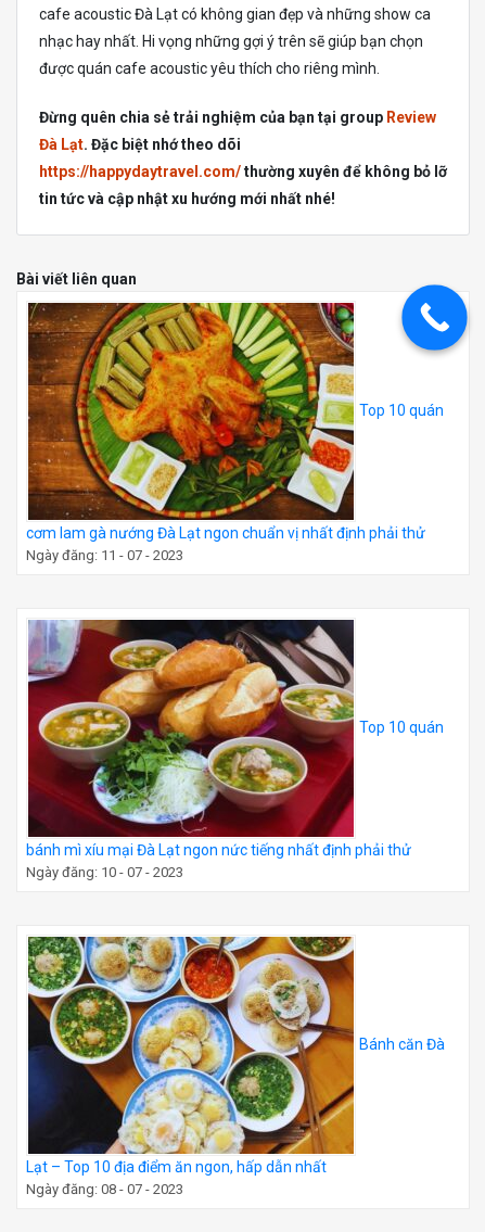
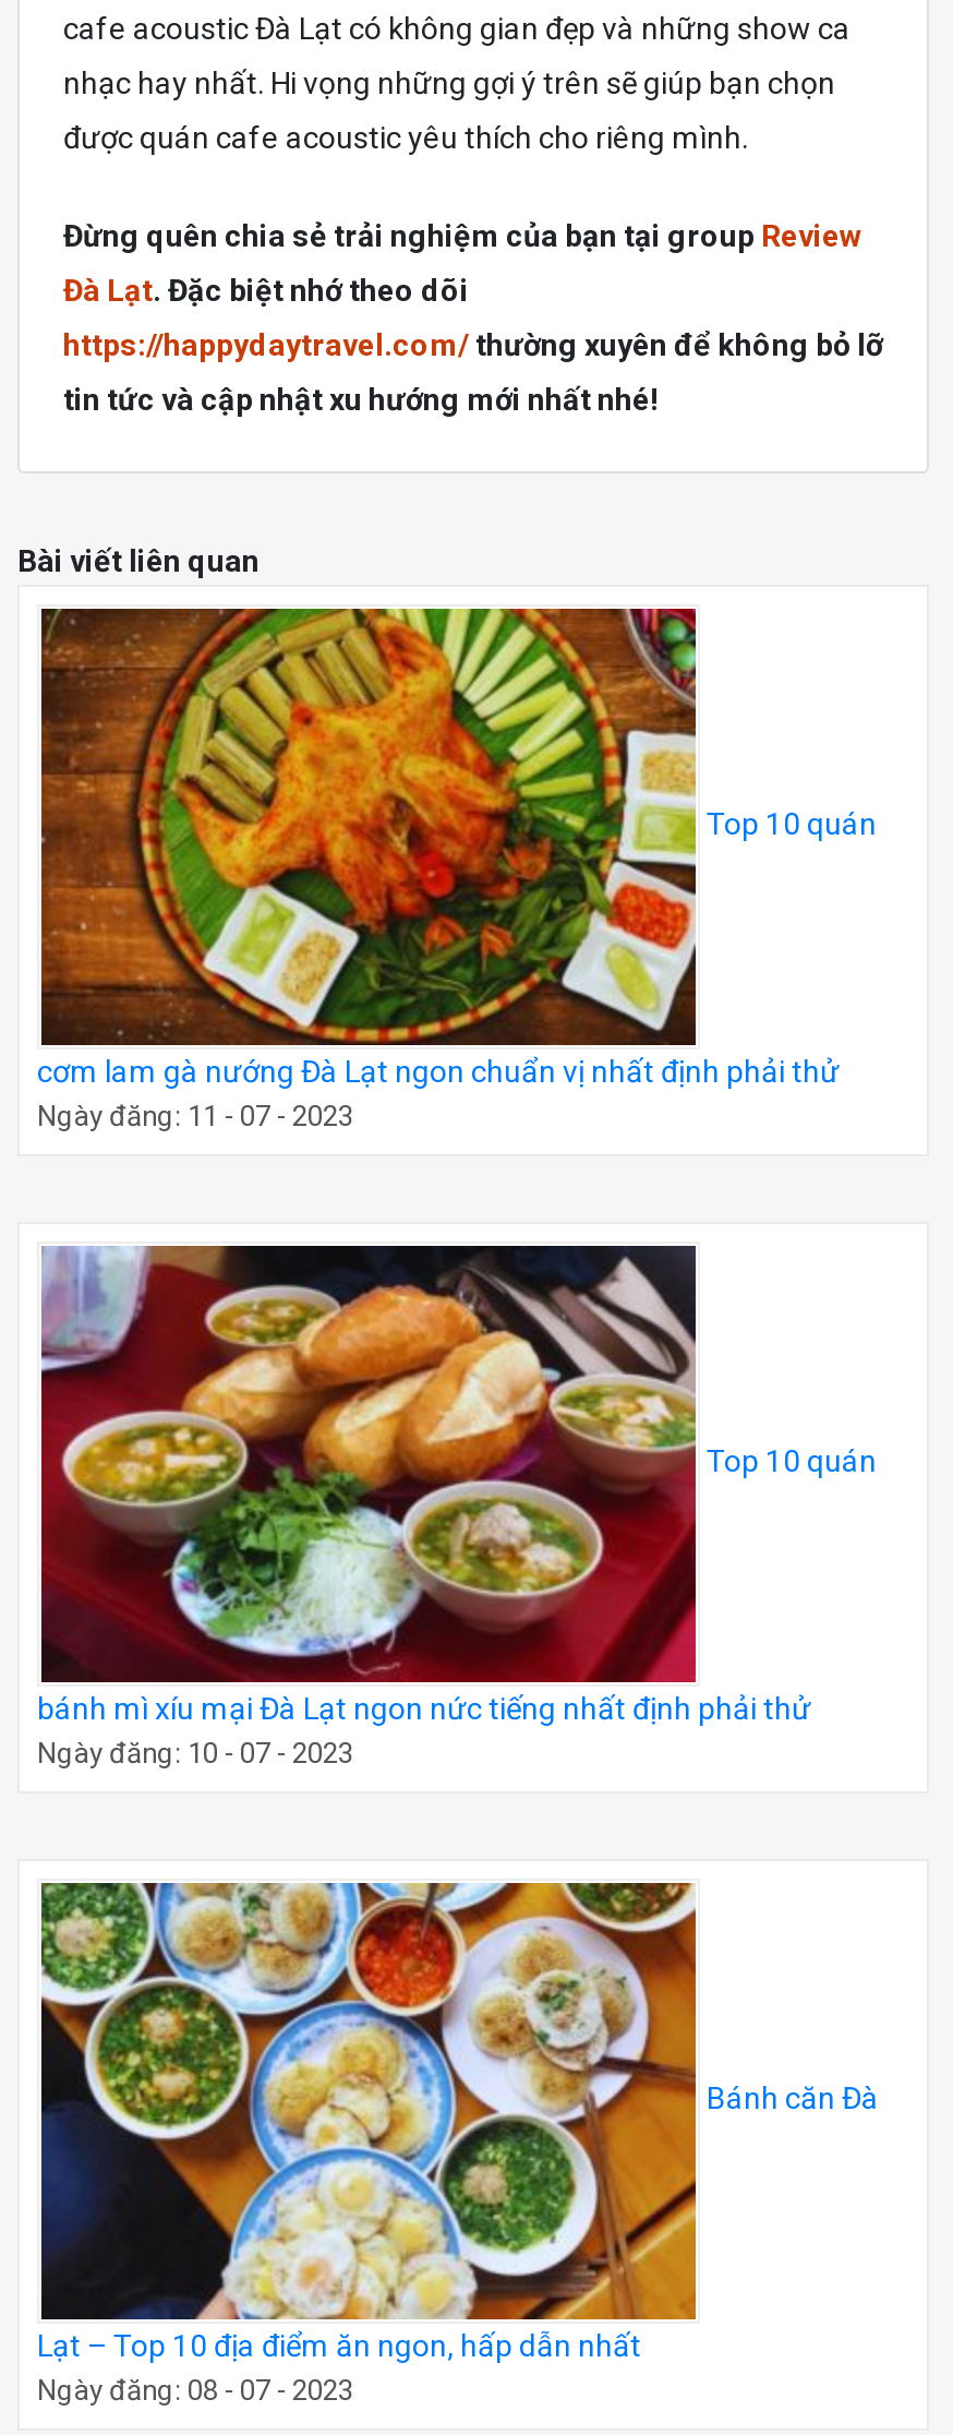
- [image]
